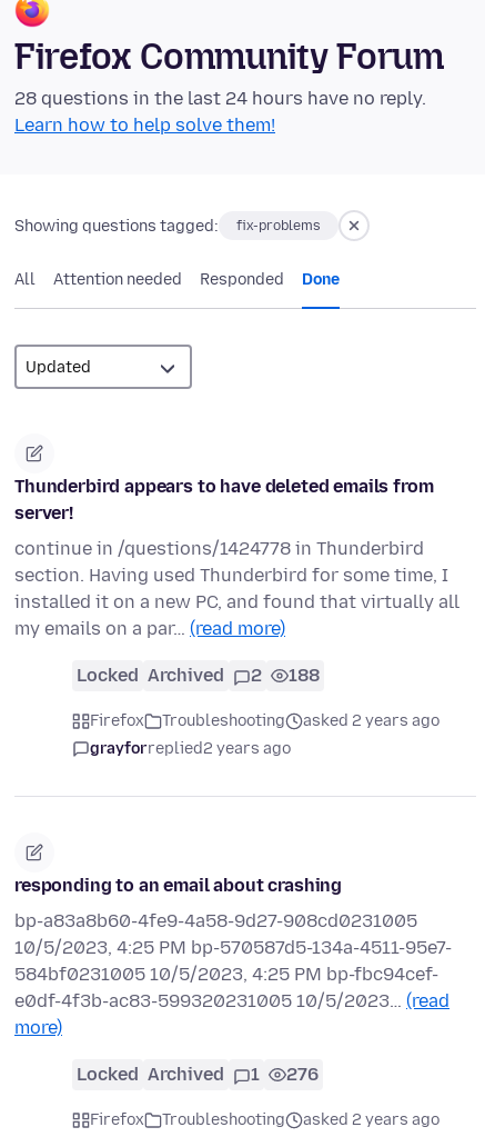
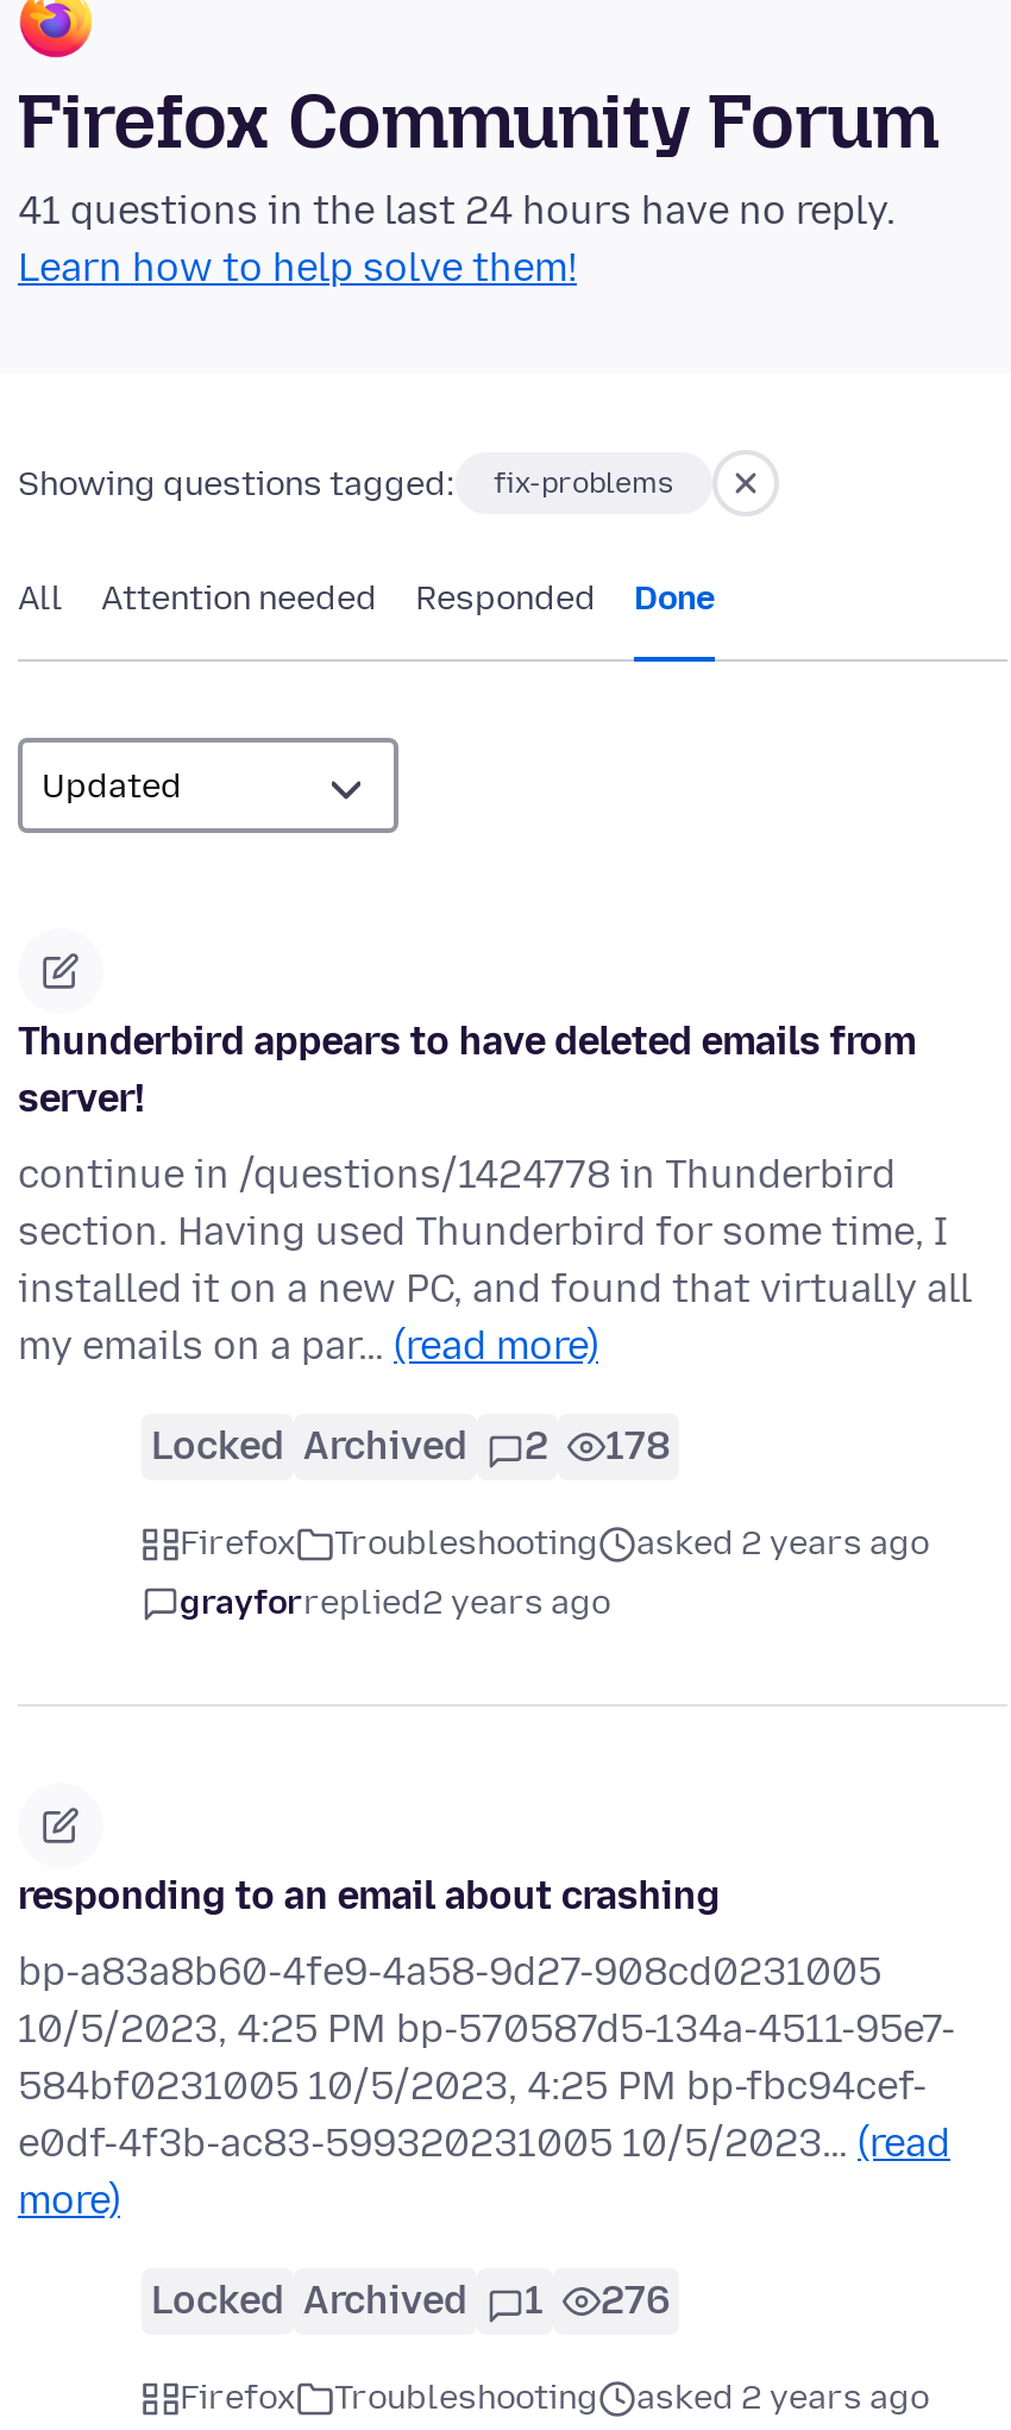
- 28 questions in the last 24 hours have no reply.
+ 41 questions in the last 24 hours have no reply.

- Locked Archived 2 188
+ Locked Archived 2 178
